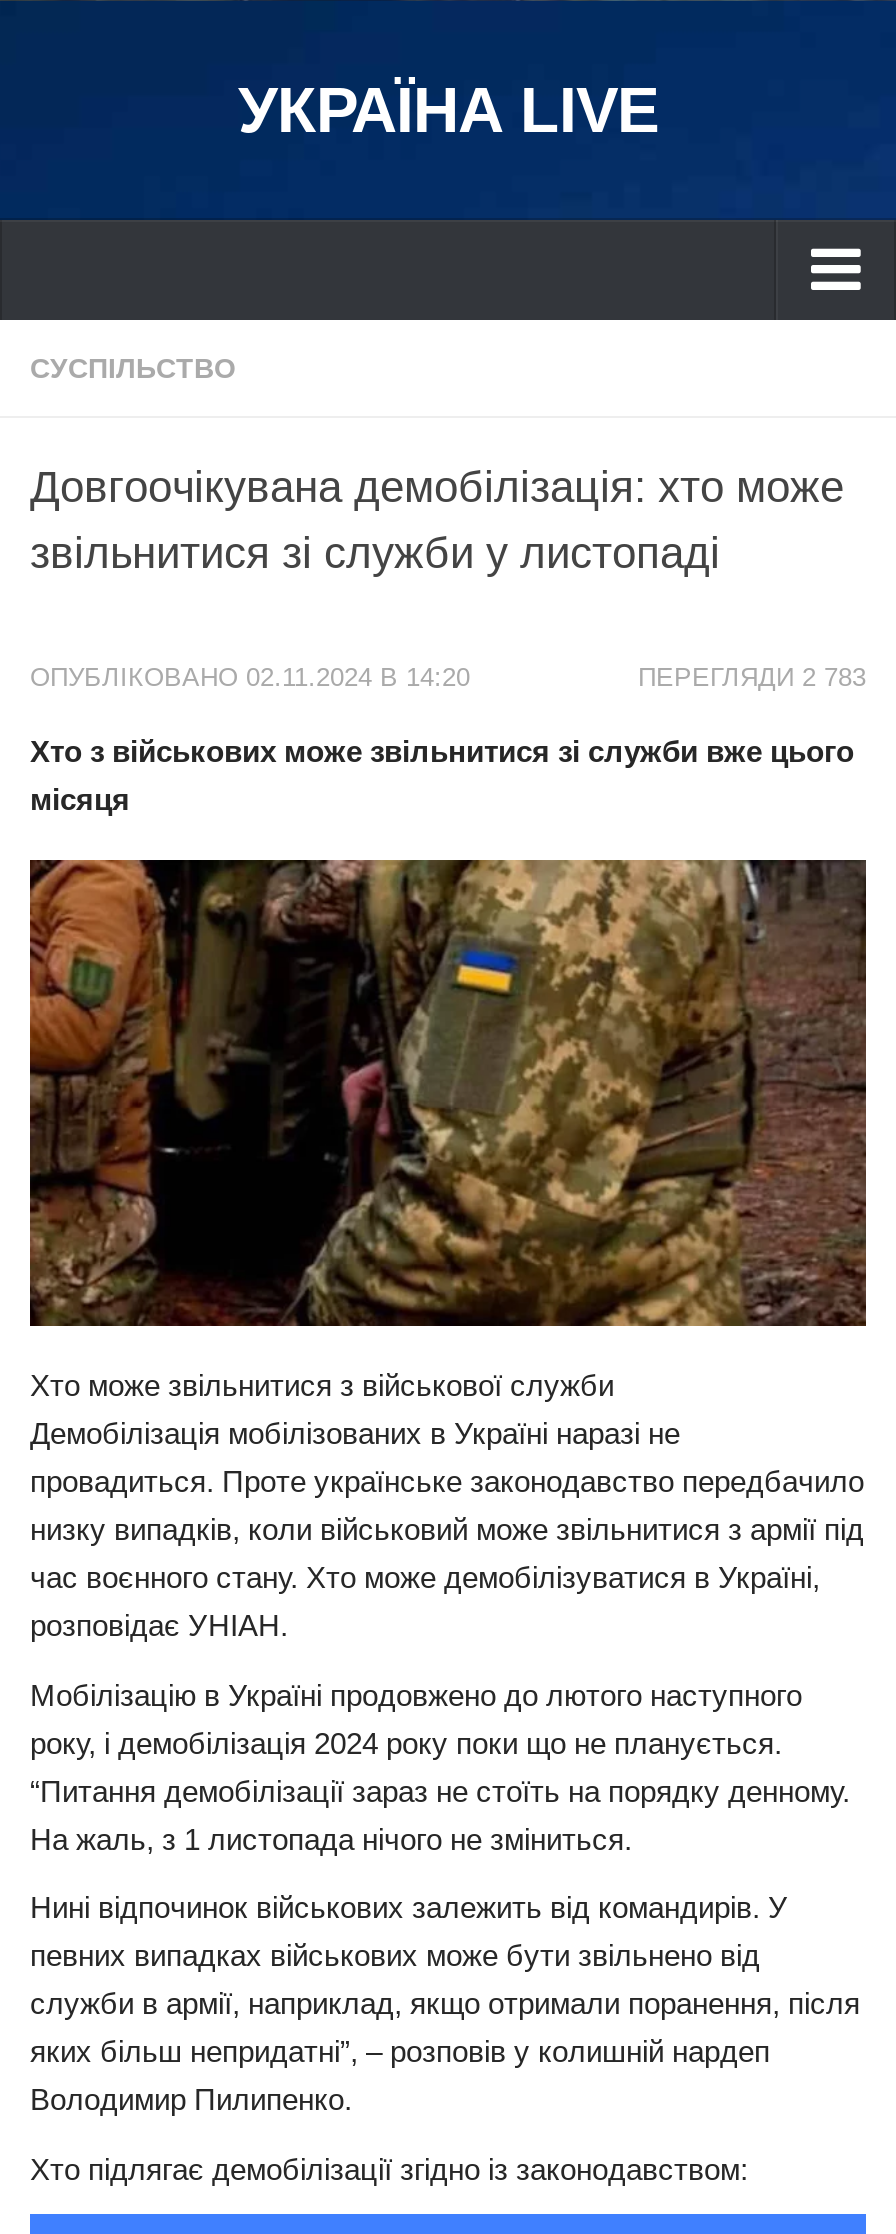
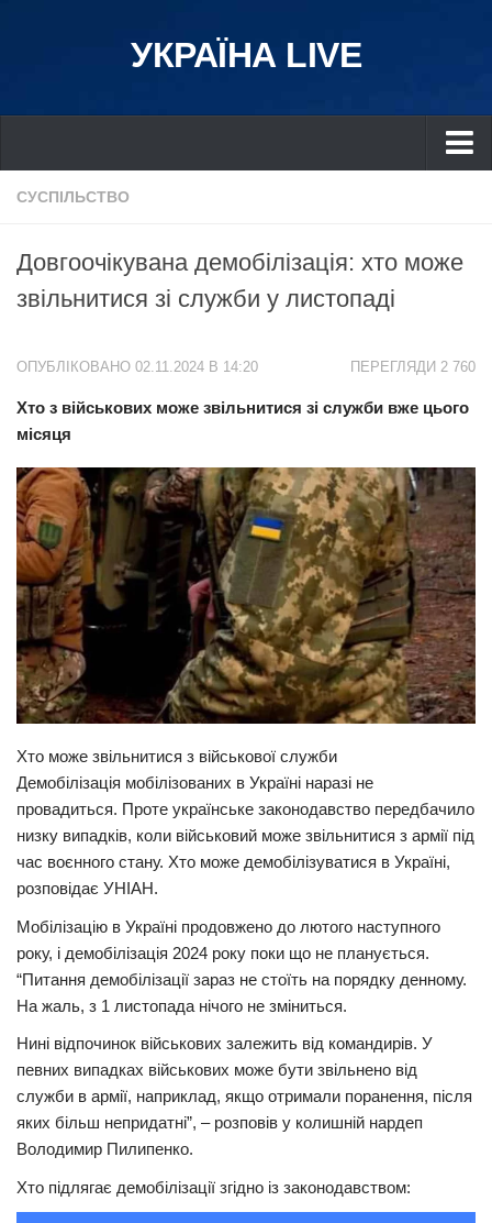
- ПЕРЕГЛЯДИ 2 783
+ ПЕРЕГЛЯДИ 2 760
